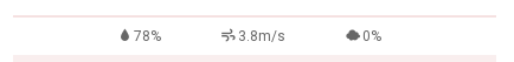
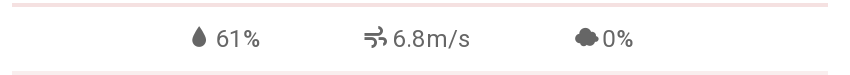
- 78%
- 3.8m/s
+ 61%
+ 6.8m/s
